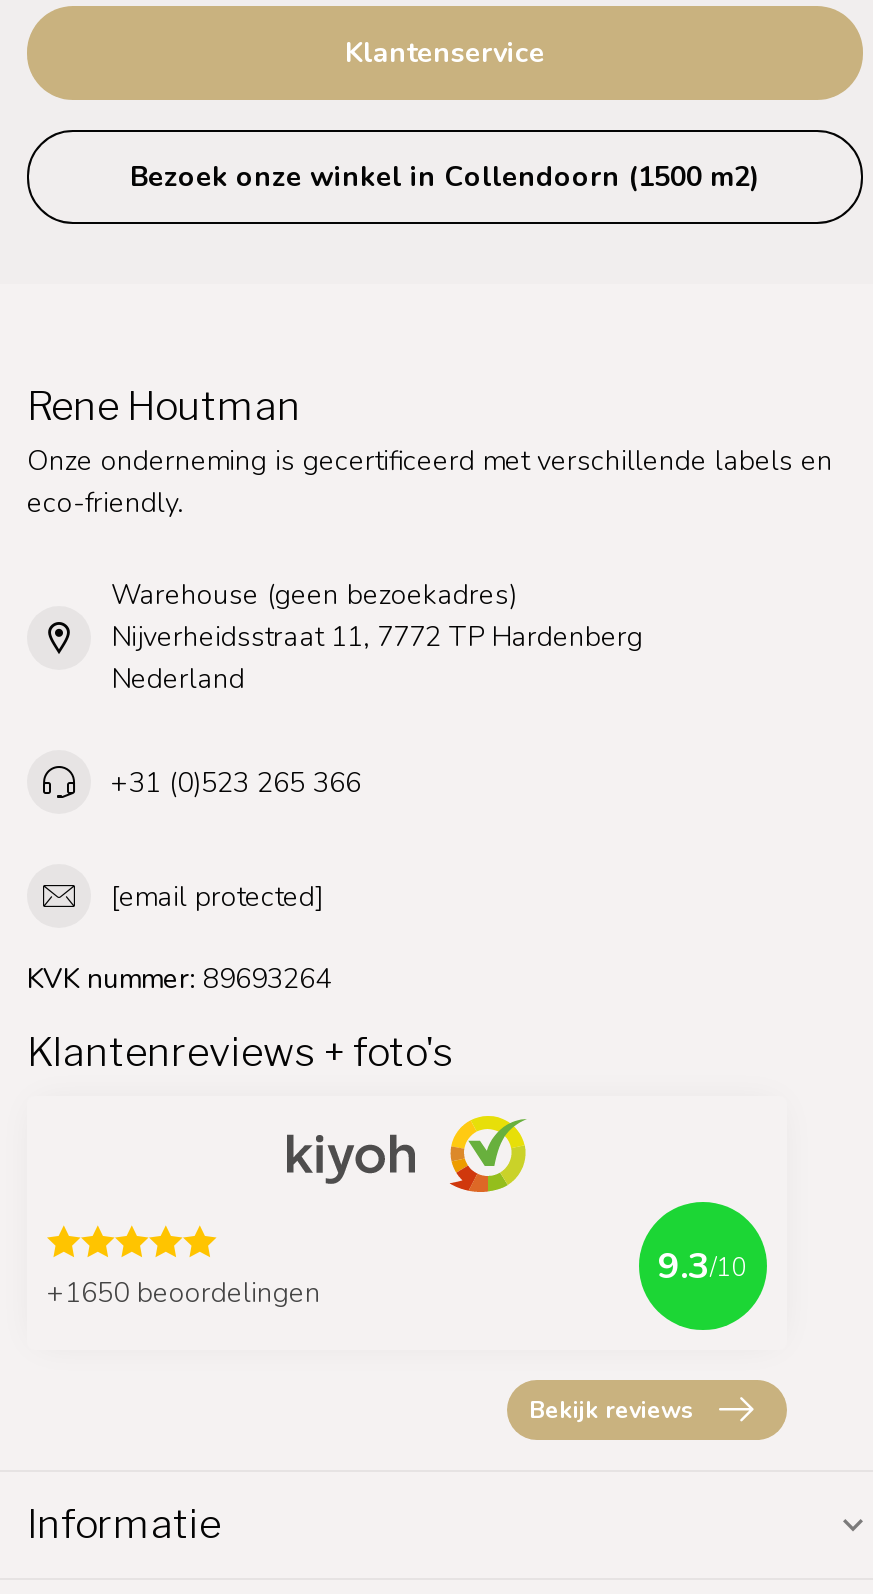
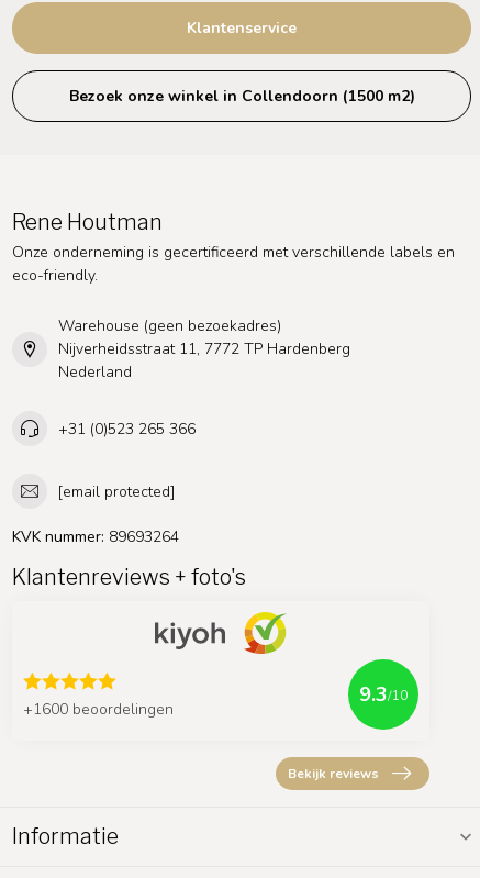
- +1650 beoordelingen
+ +1600 beoordelingen
